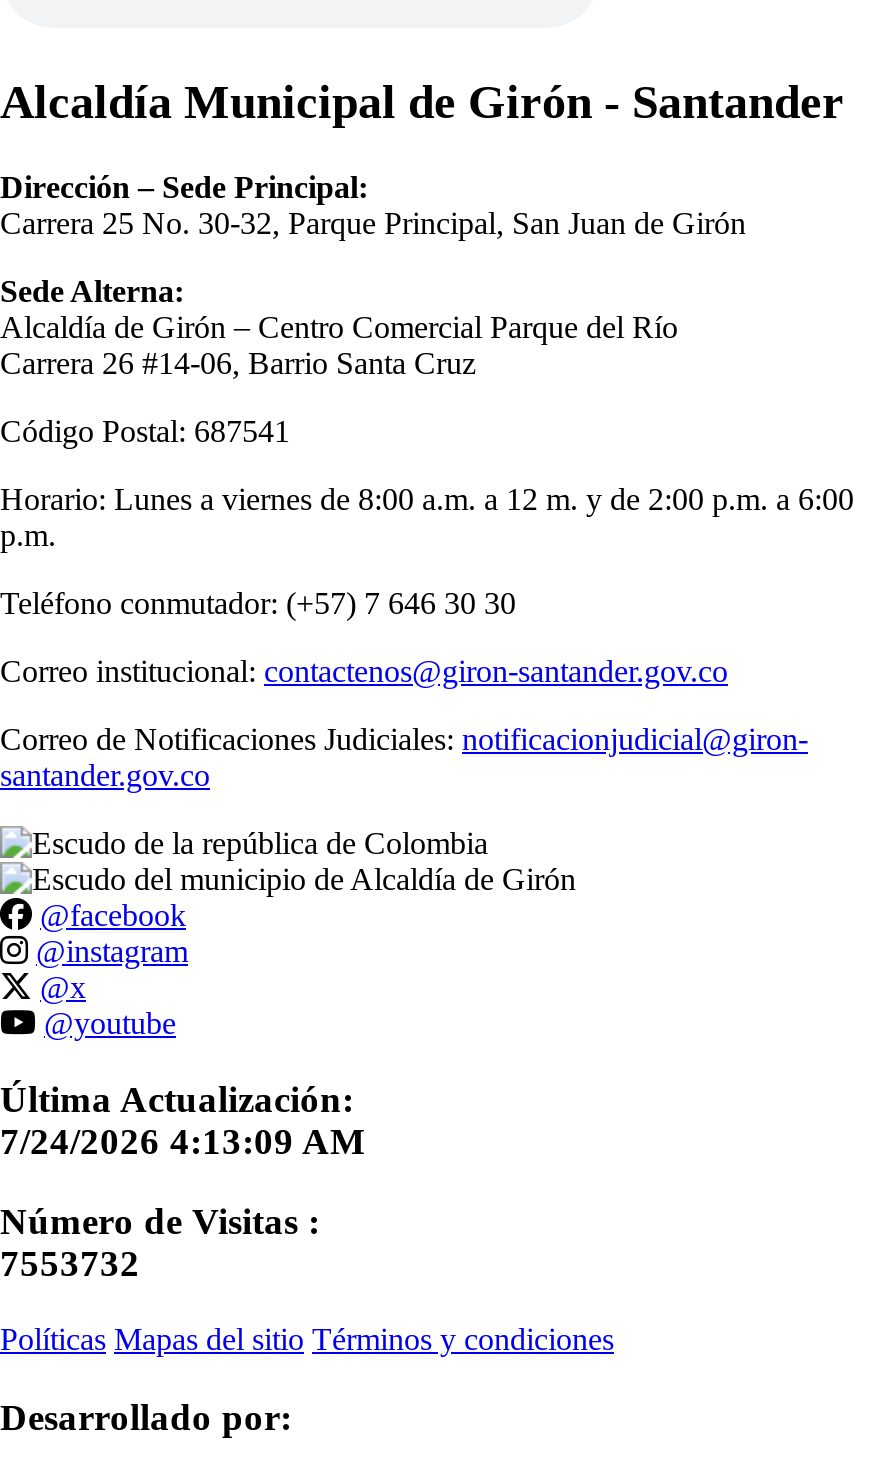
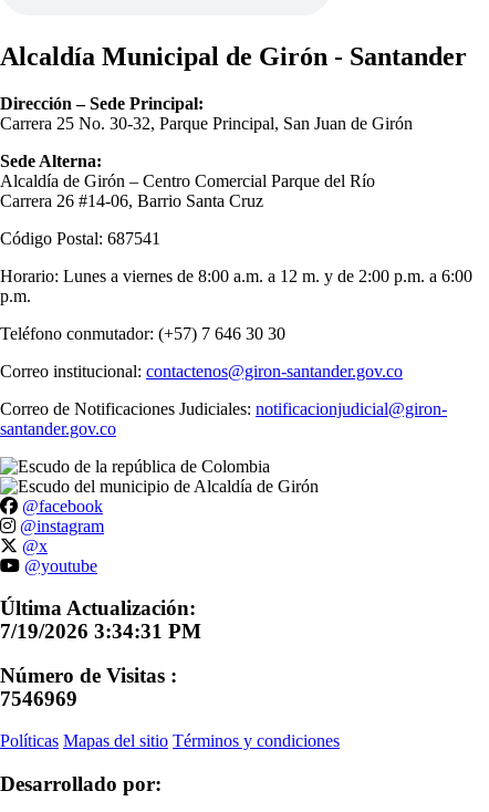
- 7/24/2026 4:13:09 AM
+ 7/19/2026 3:34:31 PM

- 7553732
+ 7546969
